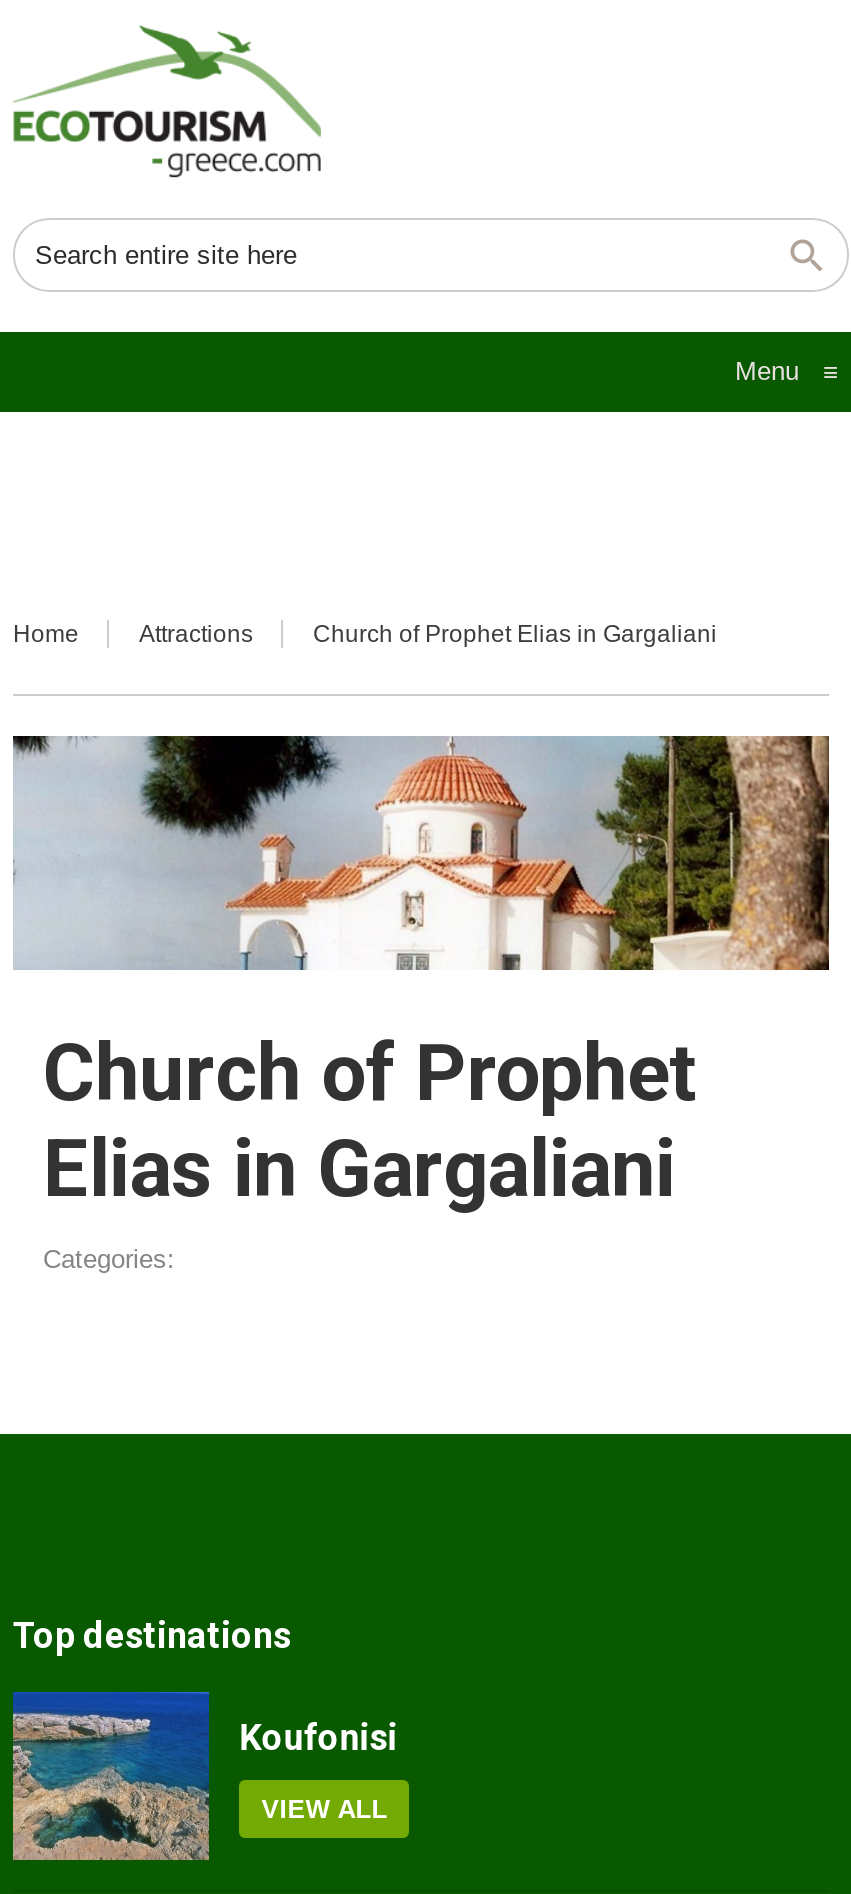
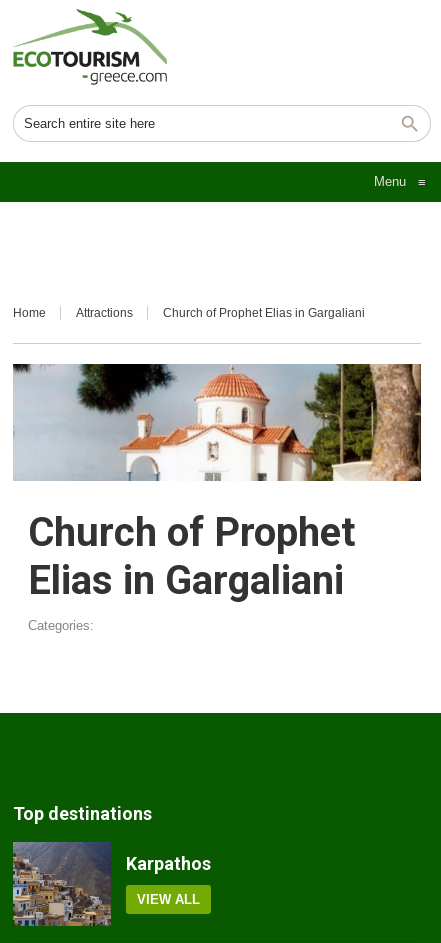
- [image]
- Koufonisi
+ [image]
+ Karpathos
